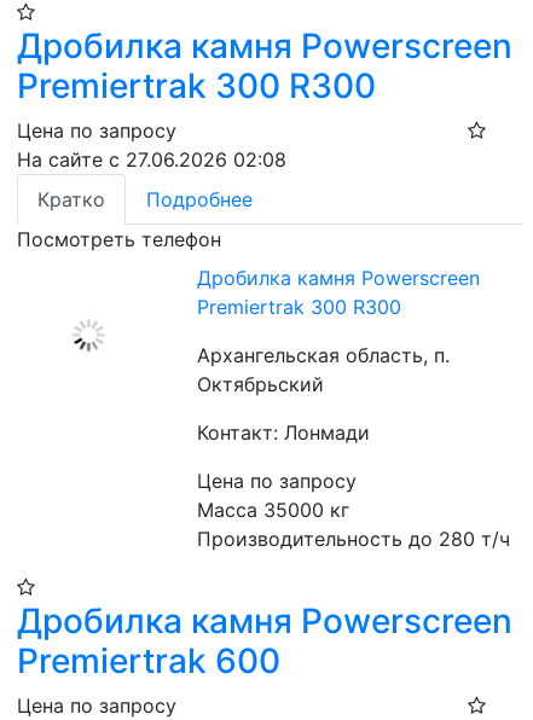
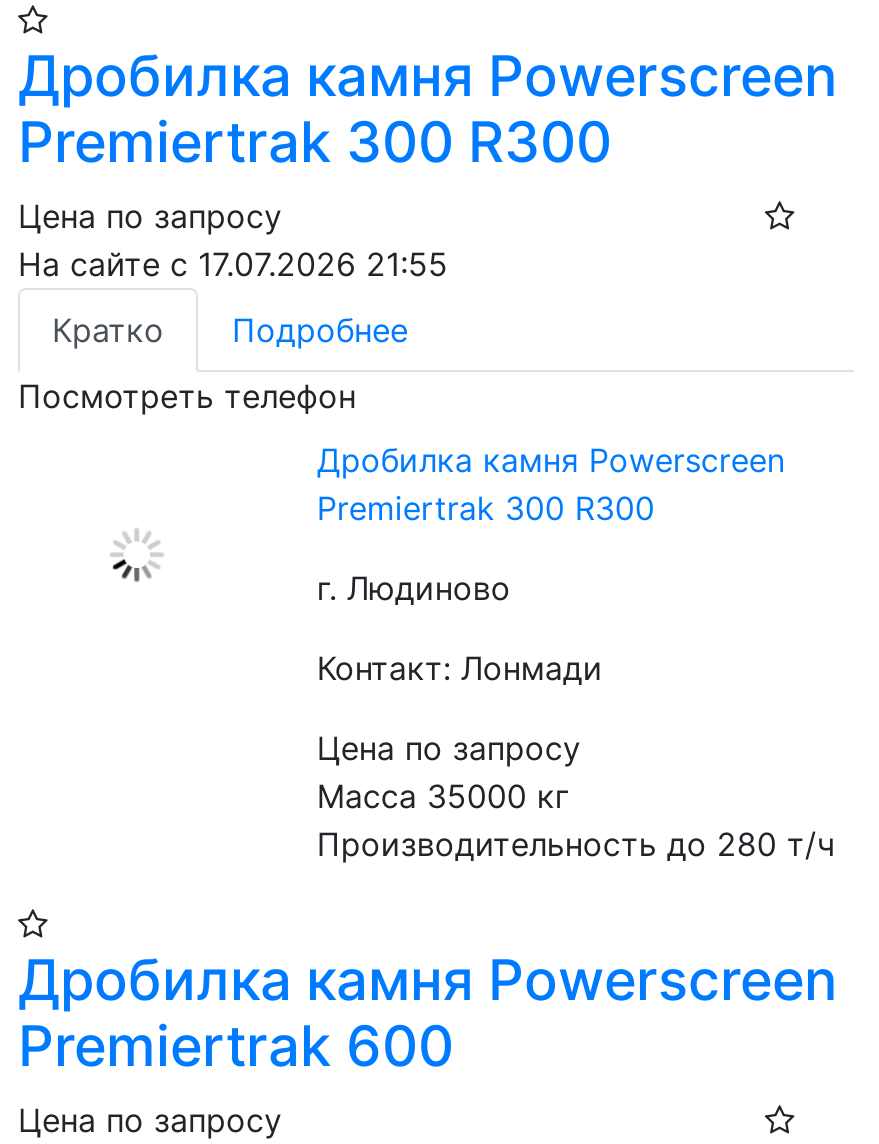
- На сайте с 27.06.2026 02:08
+ На сайте с 17.07.2026 21:55

- Архангельская область, п.
- Октябрьский
+ г. Людиново
